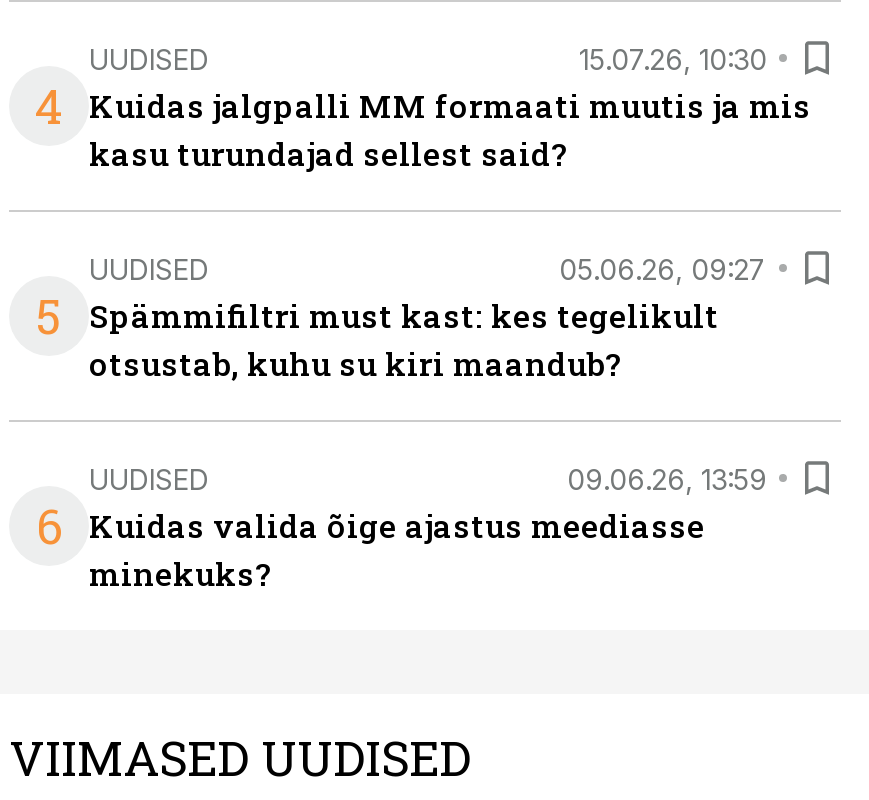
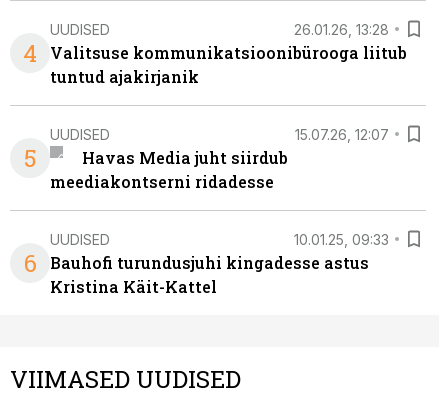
- 15.07.26, 10:30
- Kuidas jalgpalli MM formaati muutis ja mis
- kasu turundajad sellest said?
+ 26.01.26, 13:28
+ Valitsuse kommunikatsioonibürooga liitub
+ tuntud ajakirjanik

- 05.06.26, 09:27
- Spämmifiltri must kast: kes tegelikult
- otsustab, kuhu su kiri maandub?
+ 15.07.26, 12:07
+ Havas Media juht siirdub
+ meediakontserni ridadesse

- 09.06.26, 13:59
- Kuidas valida õige ajastus meediasse
- minekuks?
+ 10.01.25, 09:33
+ Bauhofi turundusjuhi kingadesse astus
+ Kristina Käit-Kattel
